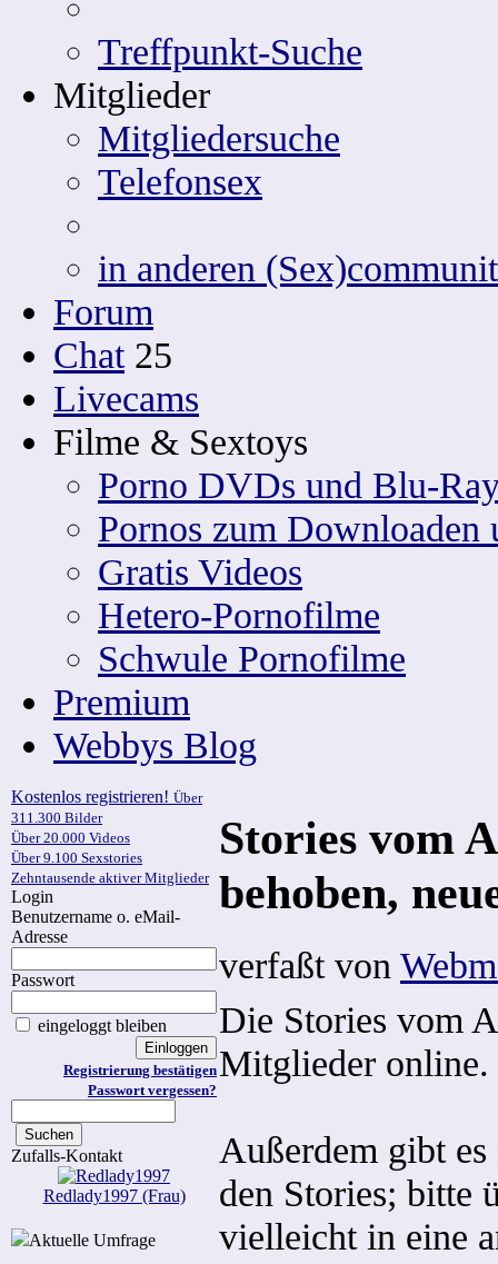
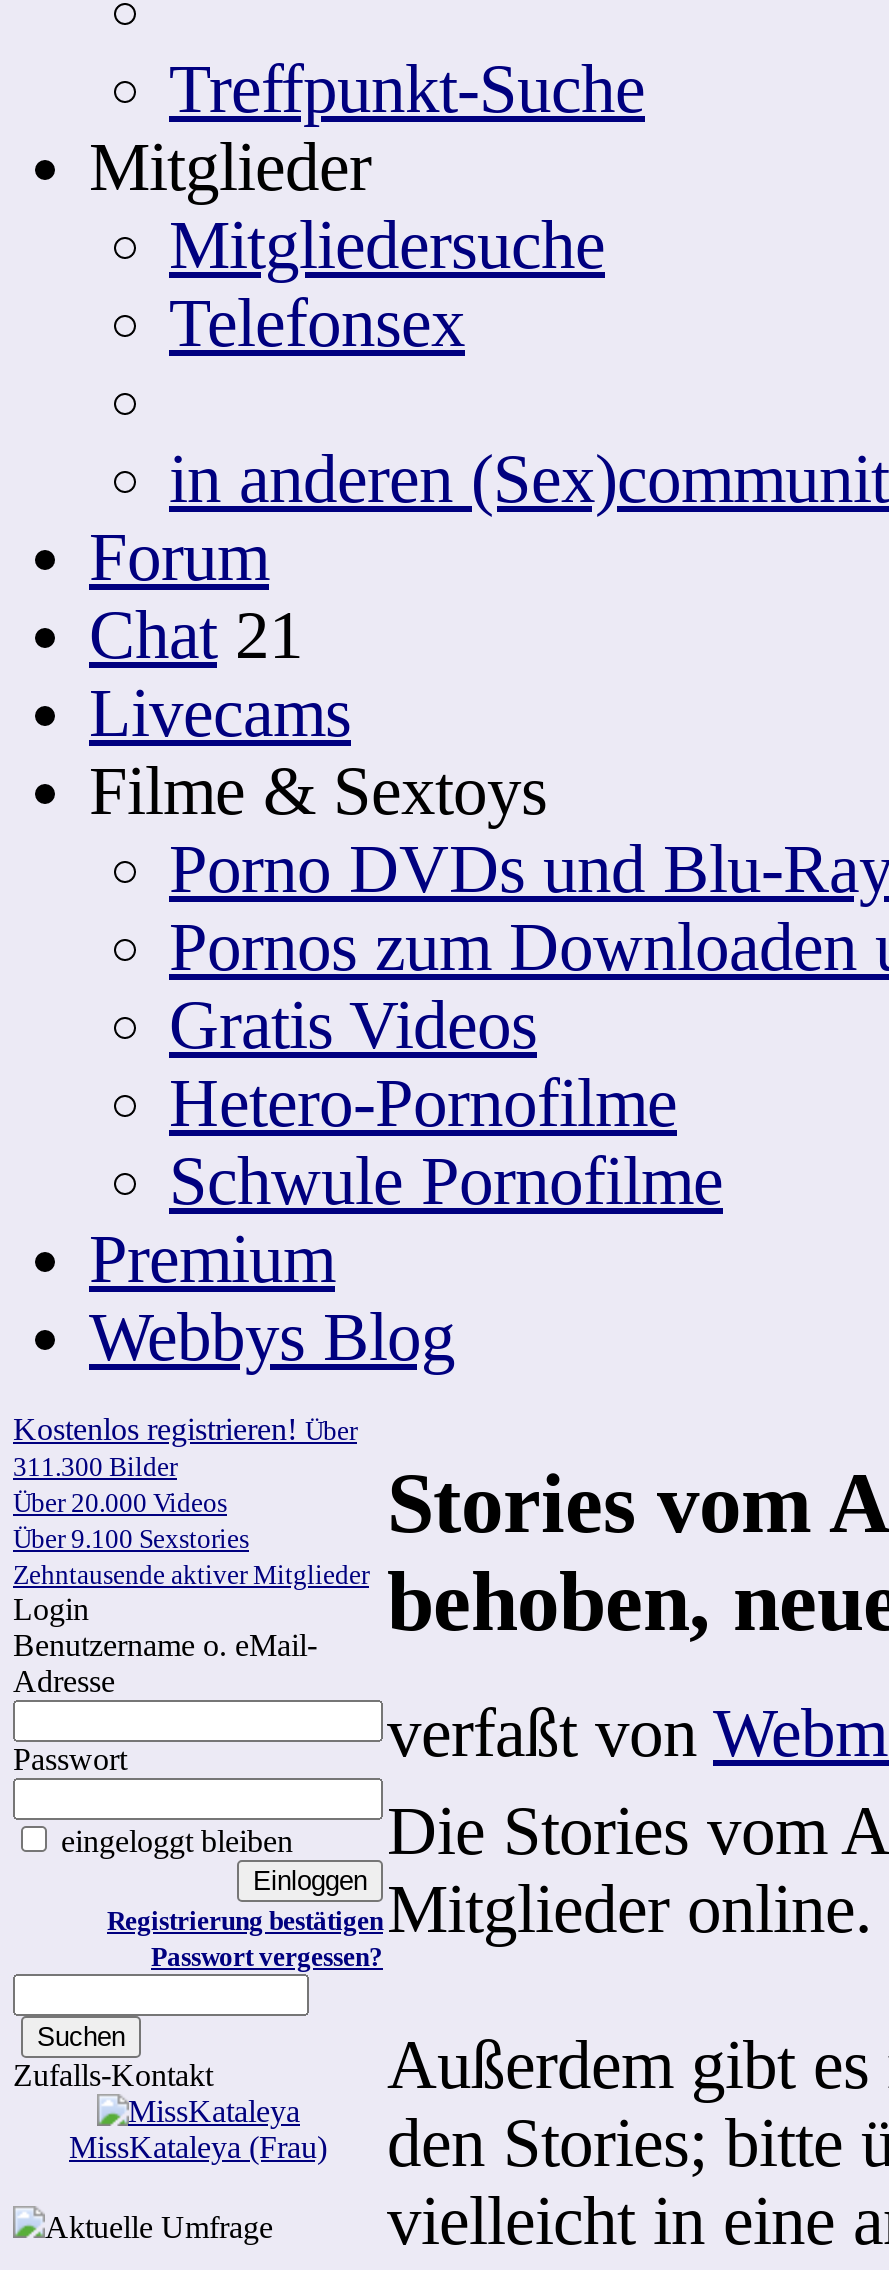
- Chat 25
+ Chat 21

- Redlady1997 (Frau)
+ MissKataleya (Frau)
